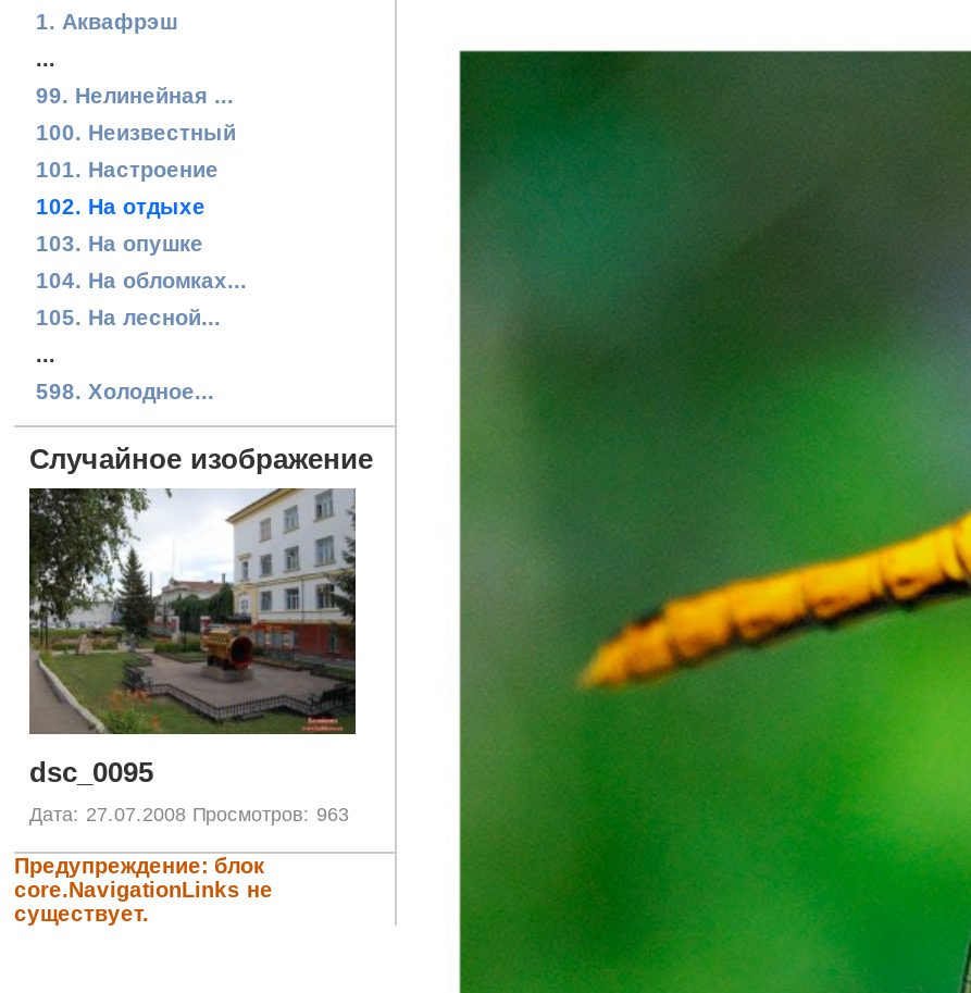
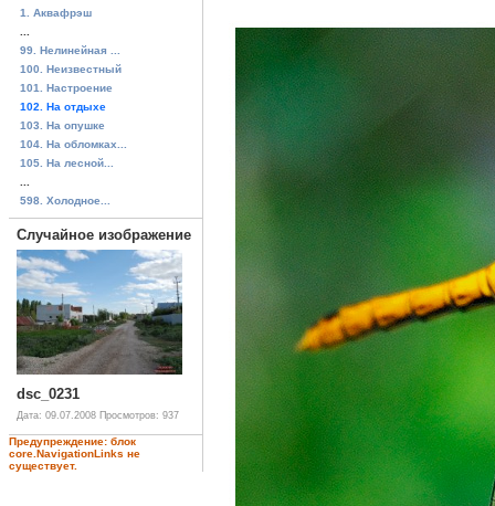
- [image]
- dsc_0095
+ [image]
+ dsc_0231

- Дата: 27.07.2008 Просмотров: 963
+ Дата: 09.07.2008 Просмотров: 937
